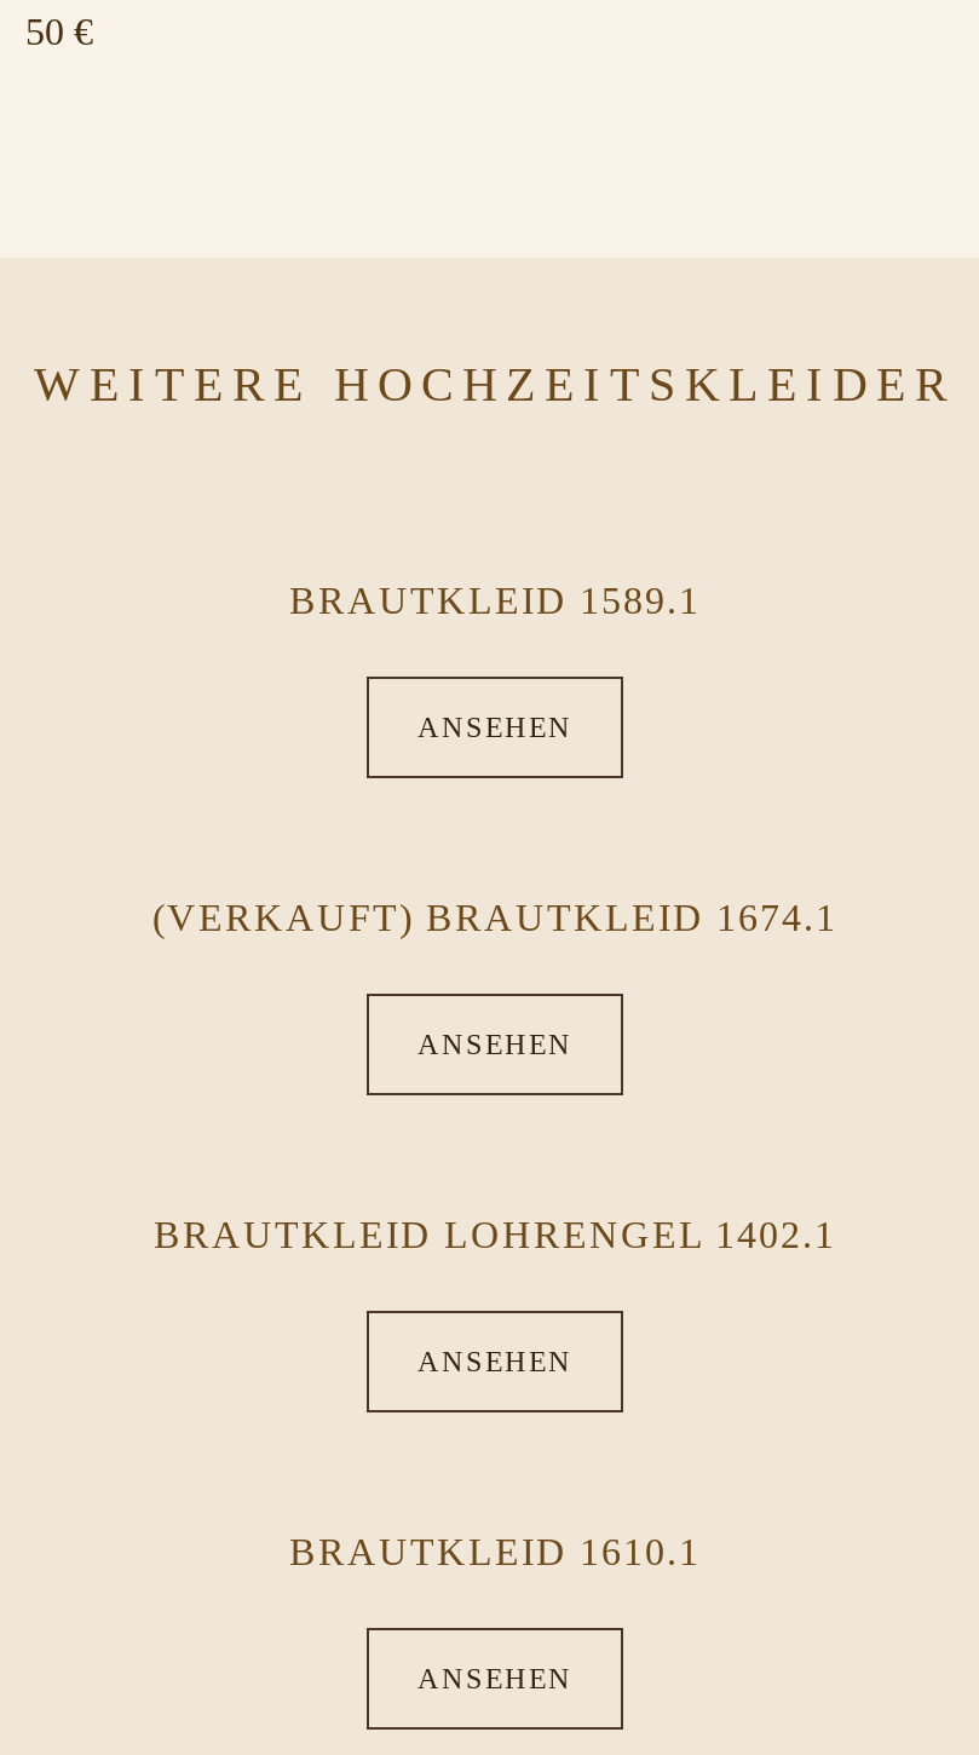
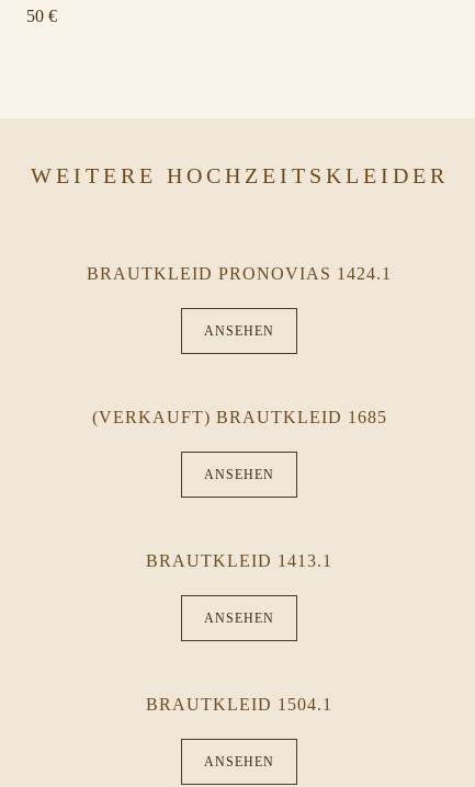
- BRAUTKLEID 1589.1
+ BRAUTKLEID PRONOVIAS 1424.1

- (VERKAUFT) BRAUTKLEID 1674.1
+ (VERKAUFT) BRAUTKLEID 1685

- BRAUTKLEID LOHRENGEL 1402.1
+ BRAUTKLEID 1413.1

- BRAUTKLEID 1610.1
+ BRAUTKLEID 1504.1
